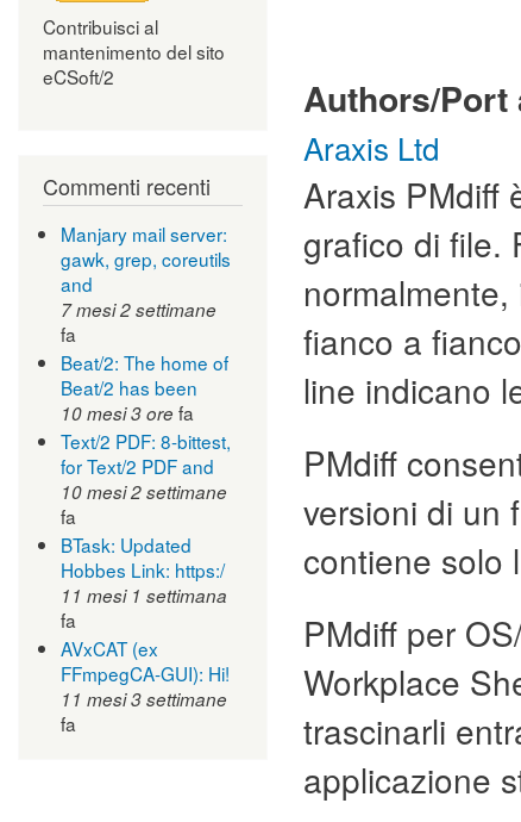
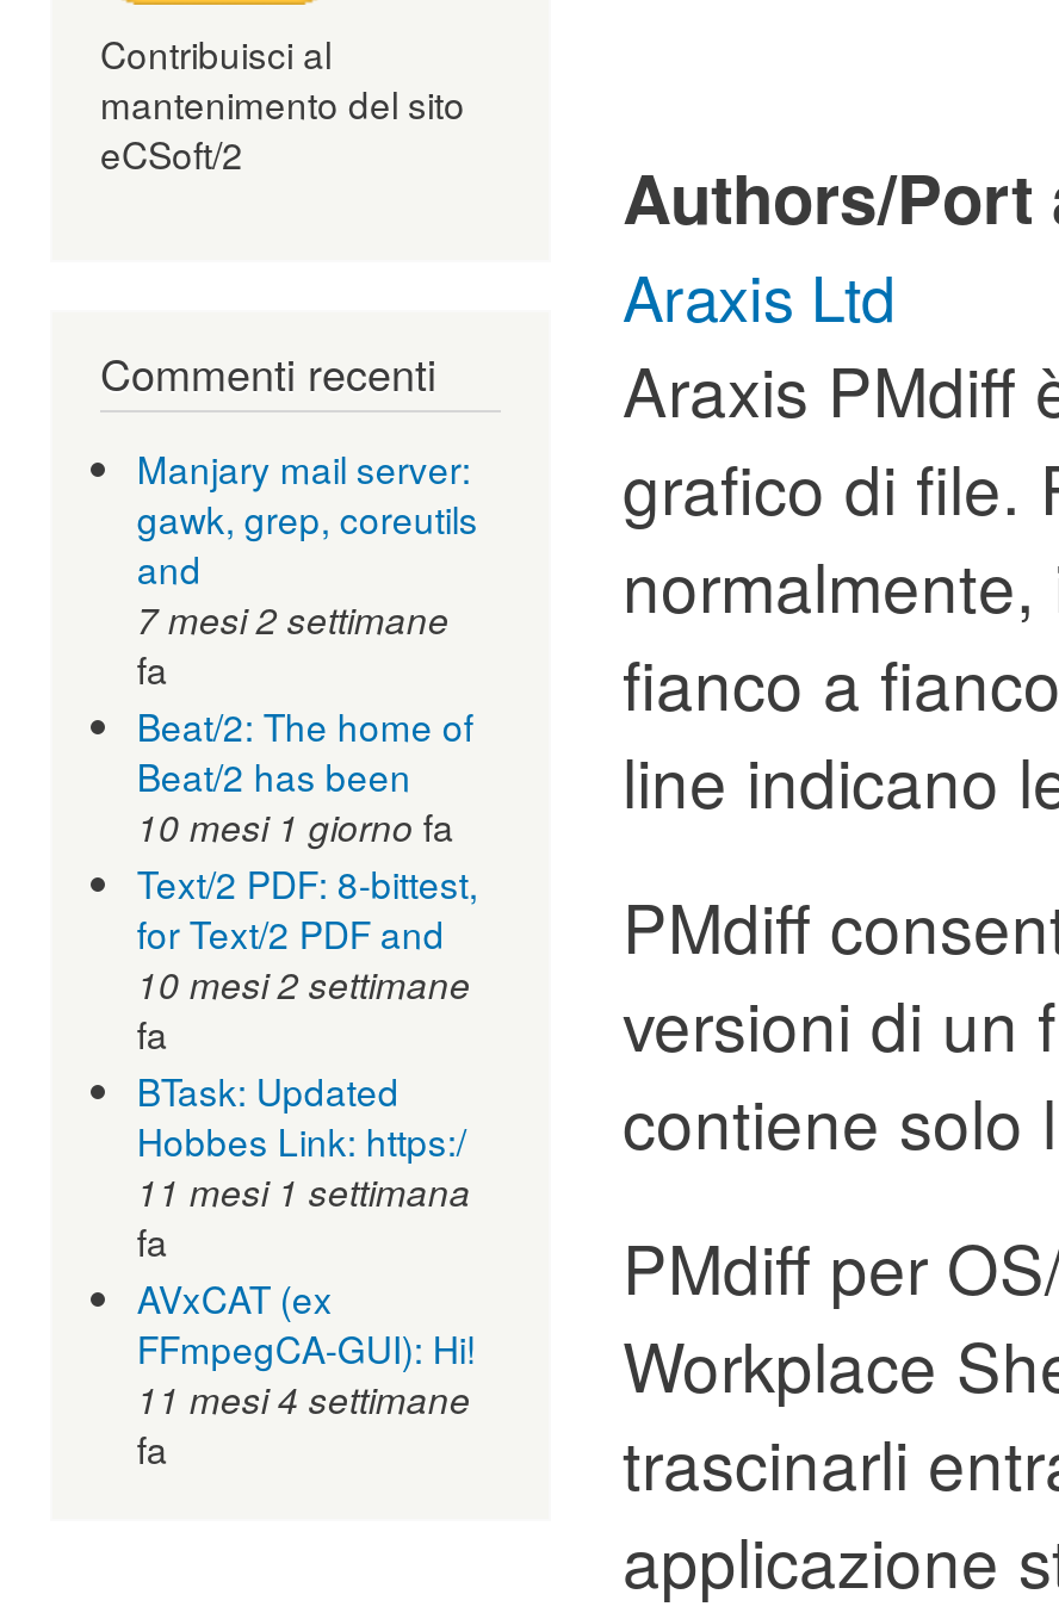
- 10 mesi 3 ore fa
+ 10 mesi 1 giorno fa

- 11 mesi 3 settimane
+ 11 mesi 4 settimane
